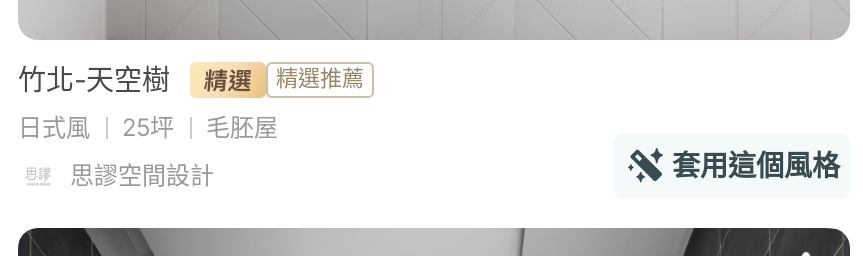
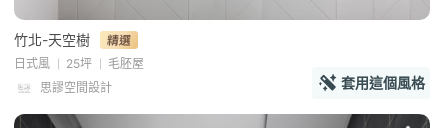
- 精選推薦
